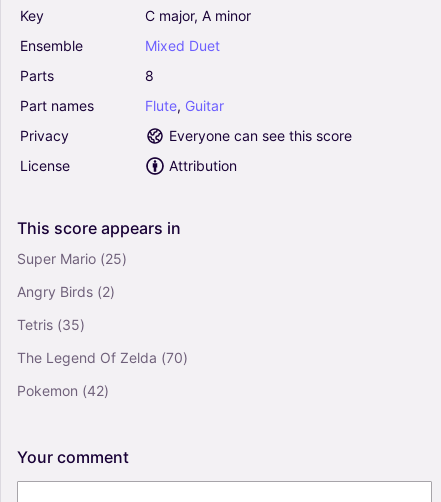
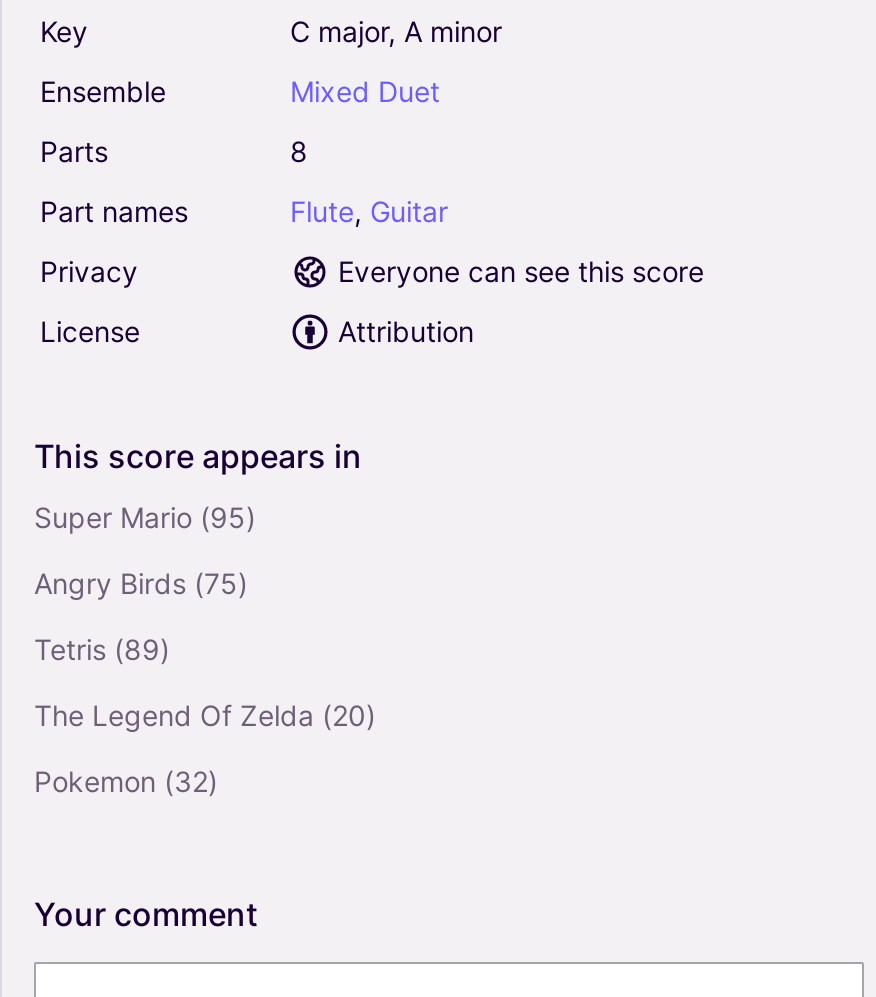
- Super Mario (25)
+ Super Mario (95)

- Angry Birds (2)
+ Angry Birds (75)

- Tetris (35)
+ Tetris (89)

- The Legend Of Zelda (70)
+ The Legend Of Zelda (20)

- Pokemon (42)
+ Pokemon (32)
